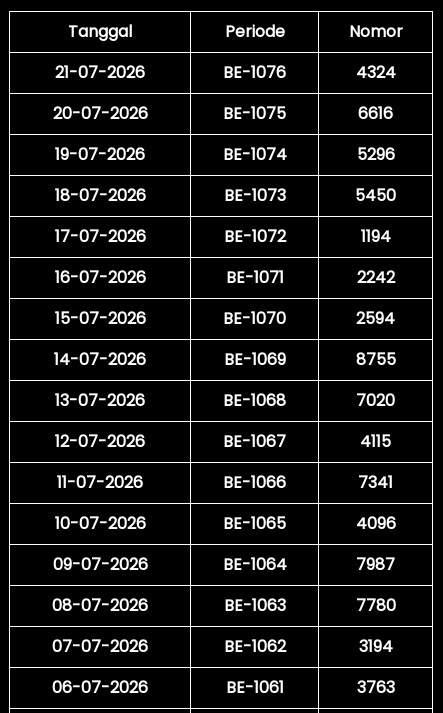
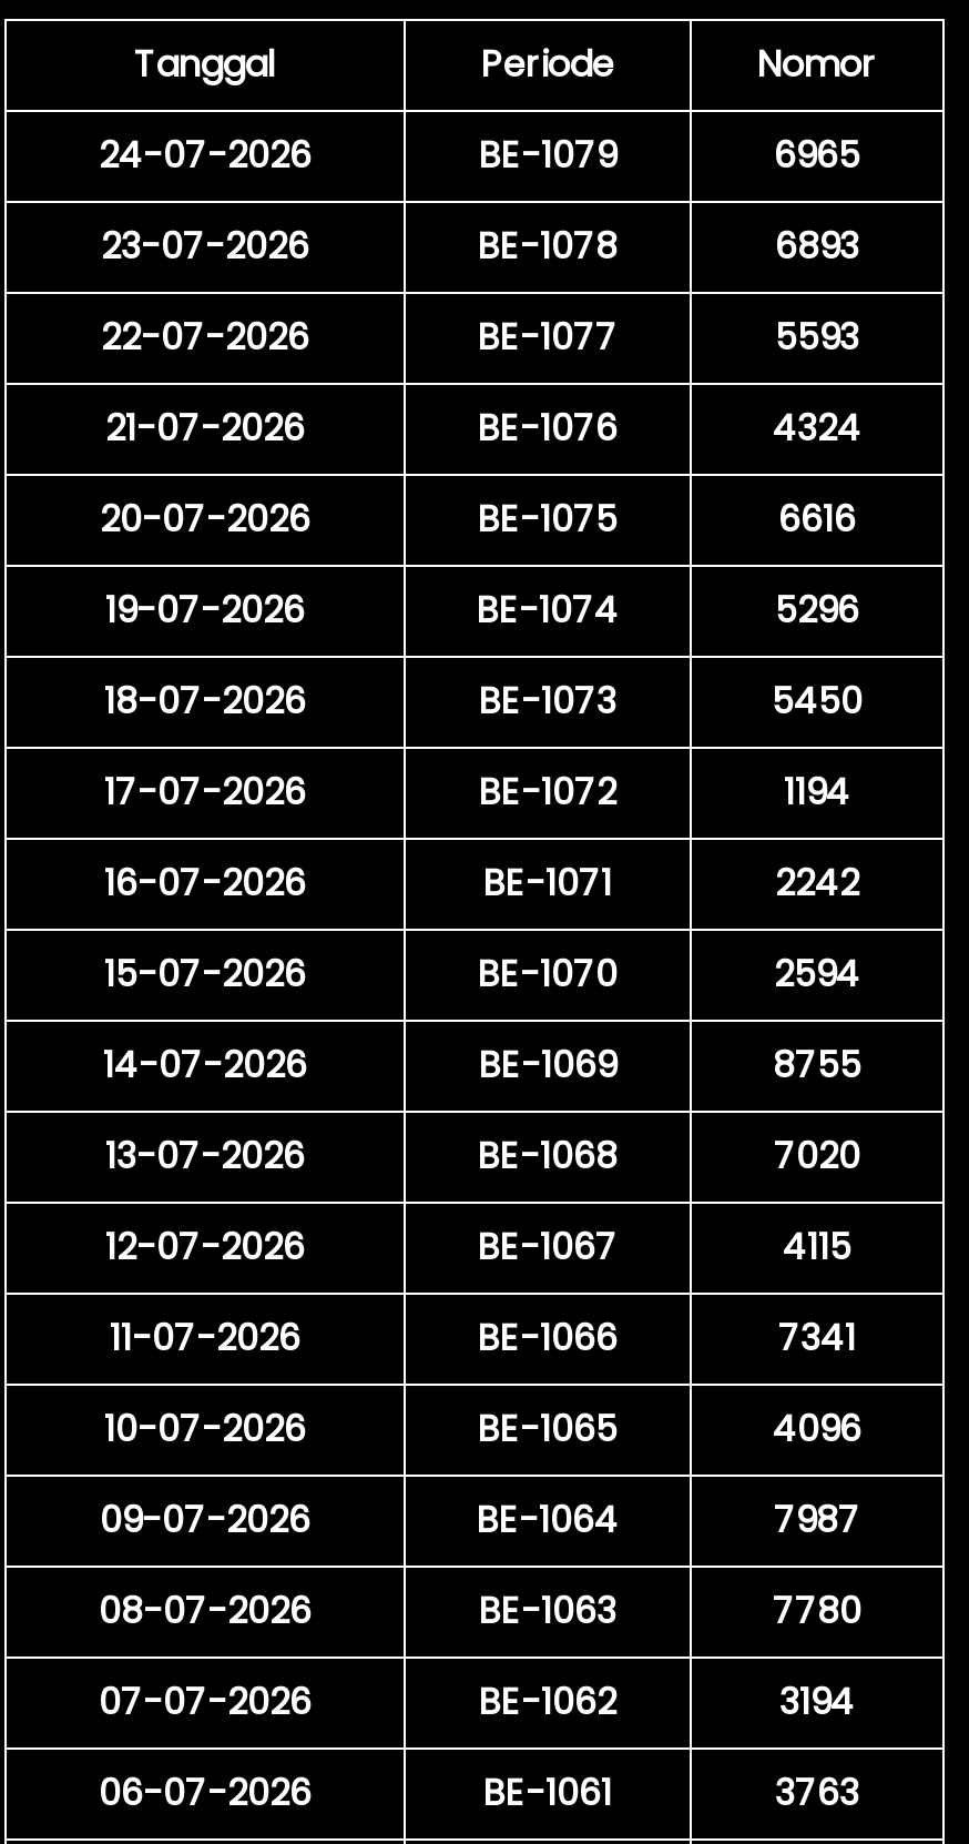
+ 24-07-2026
+ BE-1079
+ 6965
+ 23-07-2026
+ BE-1078
+ 6893
+ 22-07-2026
+ BE-1077
+ 5593
